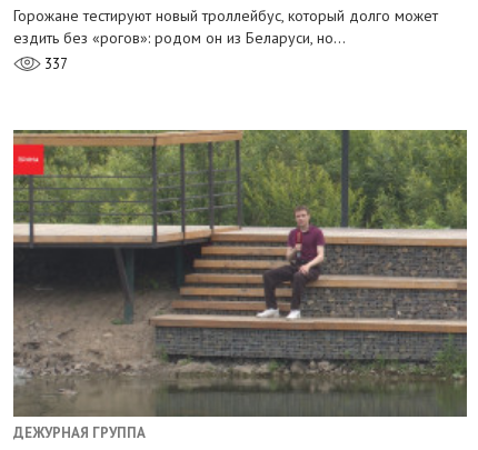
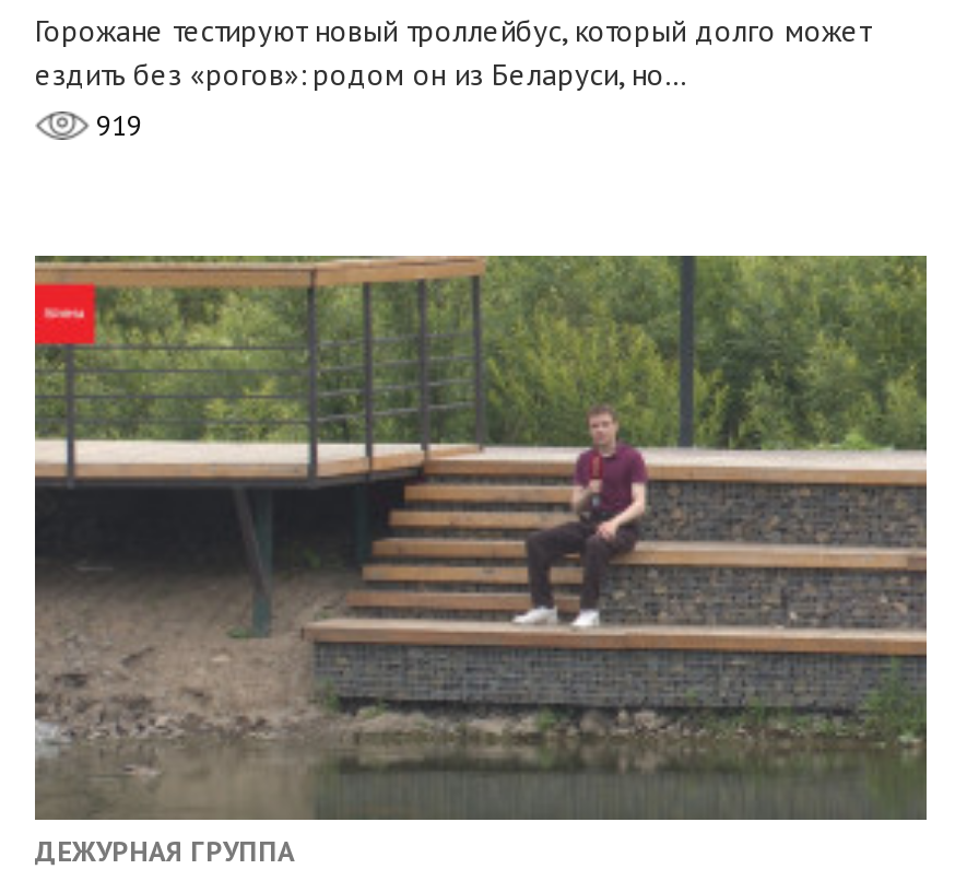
- 337
+ 919
